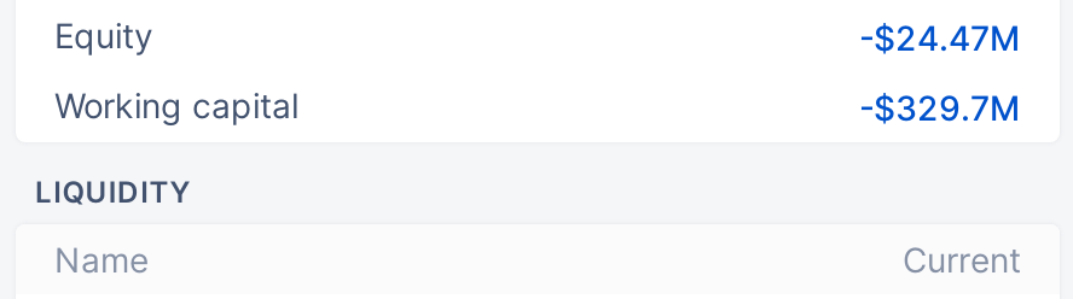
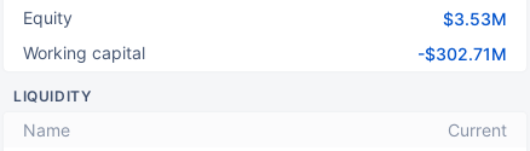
- -$24.47M
+ $3.53M

- -$329.7M
+ -$302.71M
